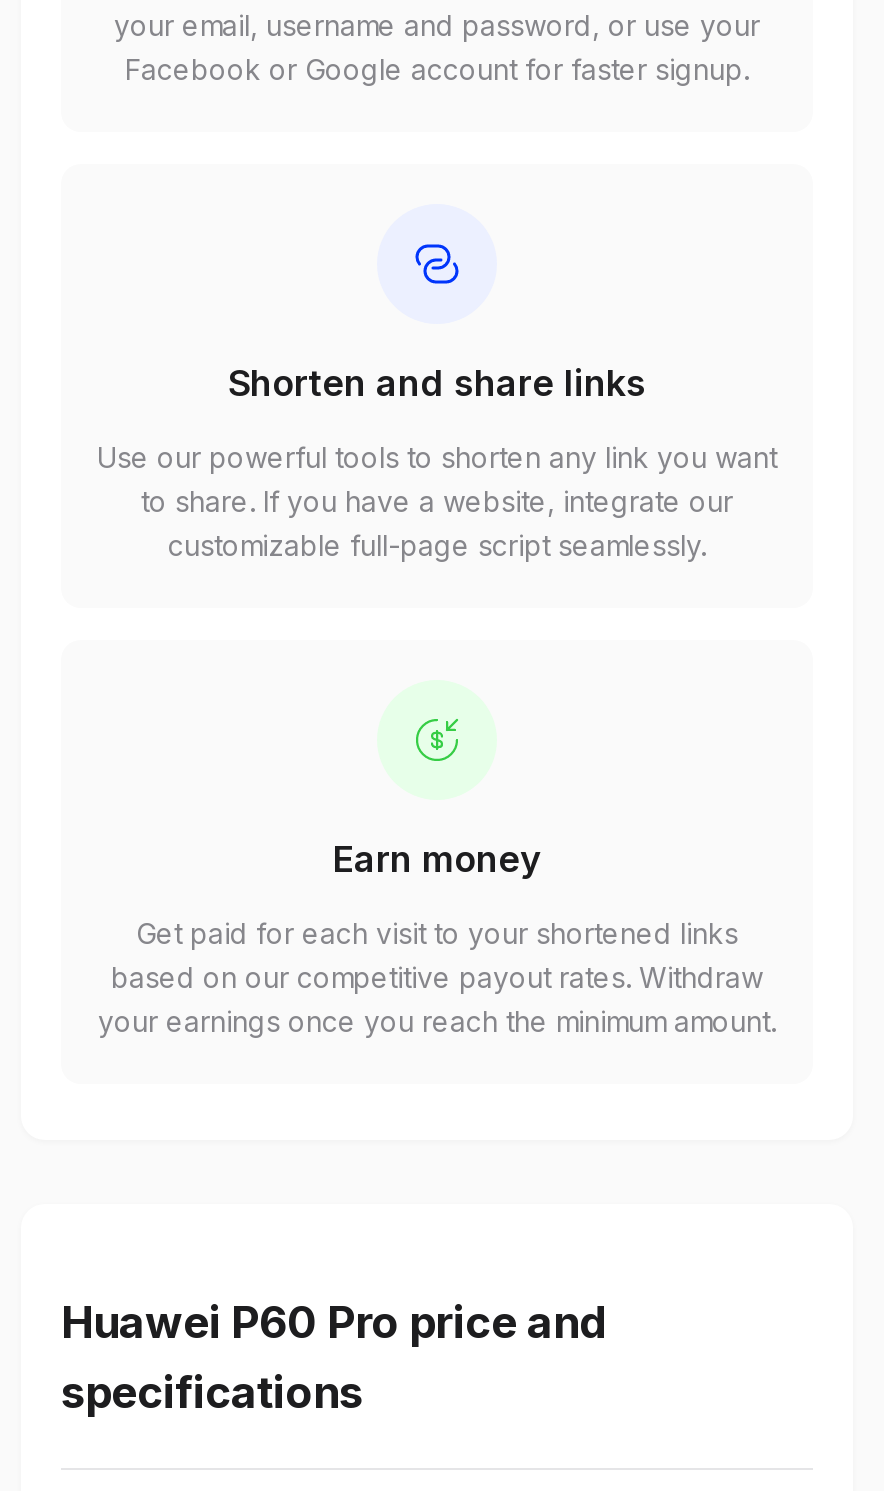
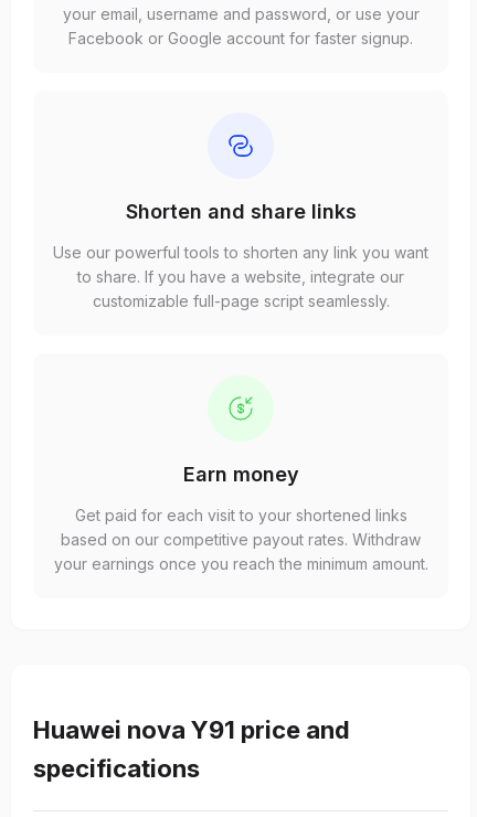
- Huawei P60 Pro price and
+ Huawei nova Y91 price and
